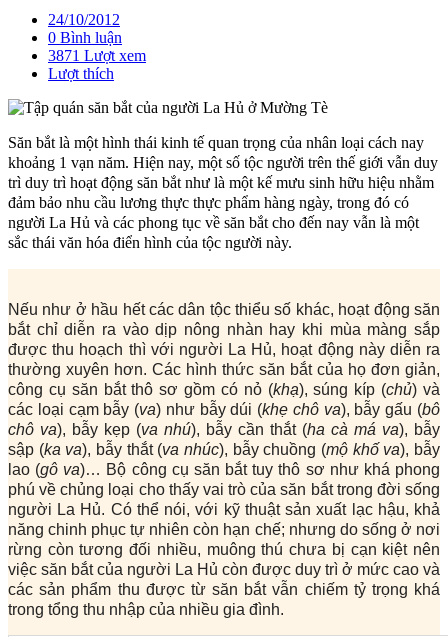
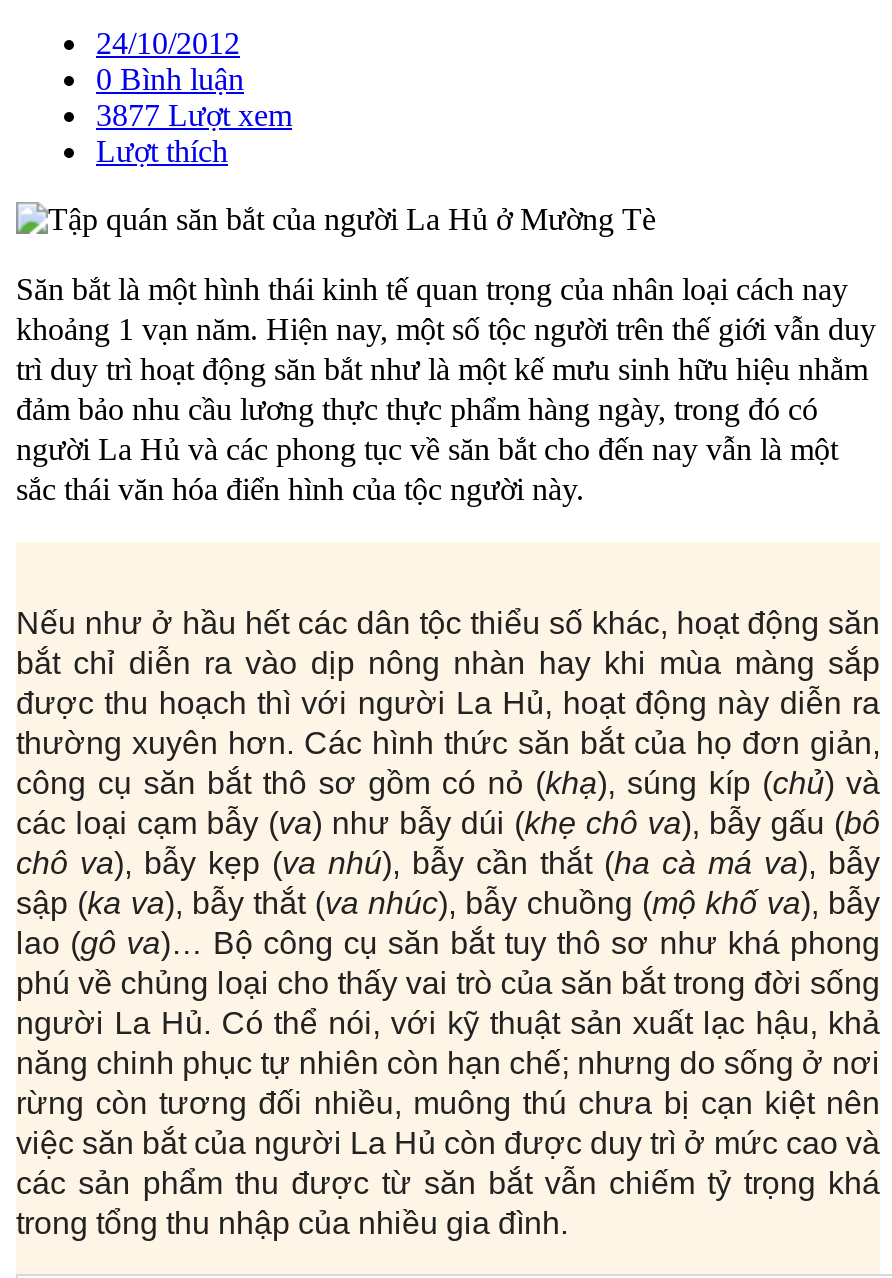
- 3871 Lượt xem
+ 3877 Lượt xem
